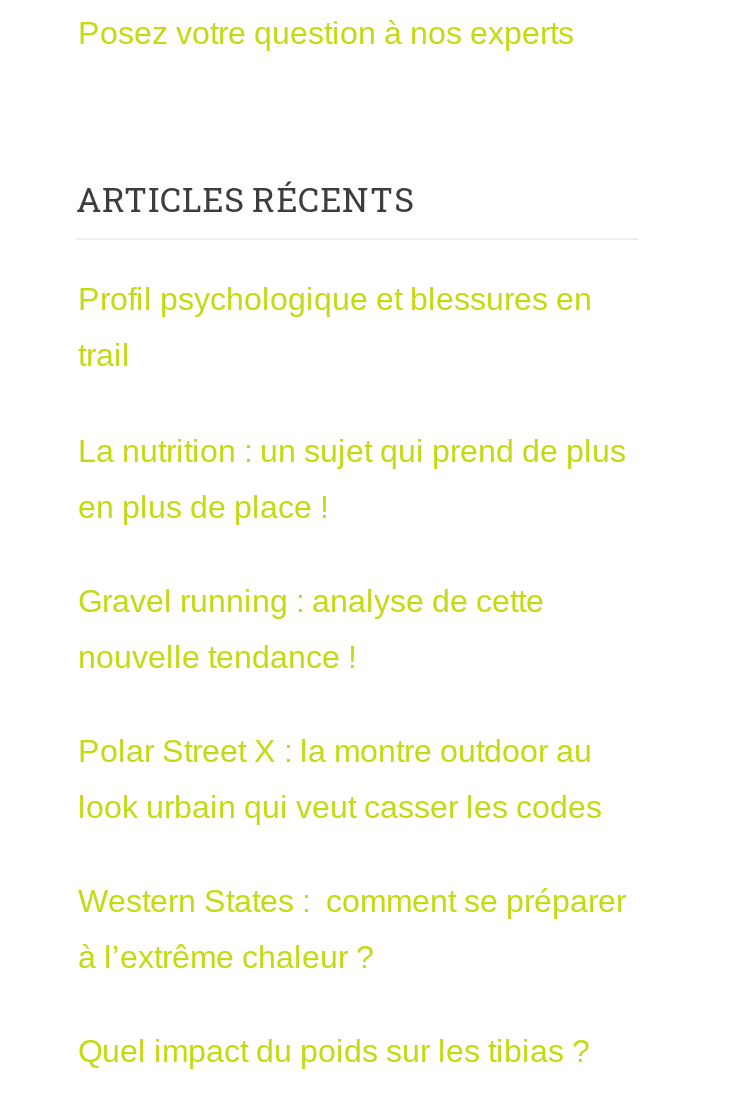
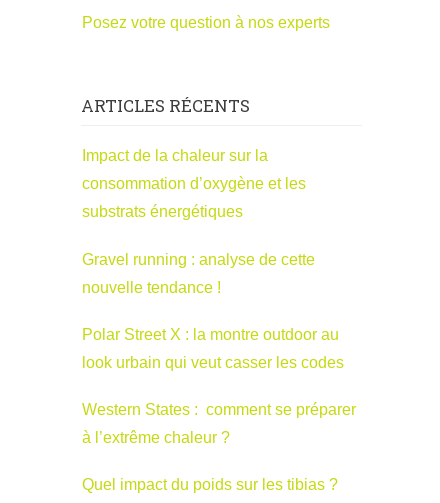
- Profil psychologique et blessures en
- trail
- La nutrition : un sujet qui prend de plus
- en plus de place !
+ Impact de la chaleur sur la
+ consommation d’oxygène et les
+ substrats énergétiques
